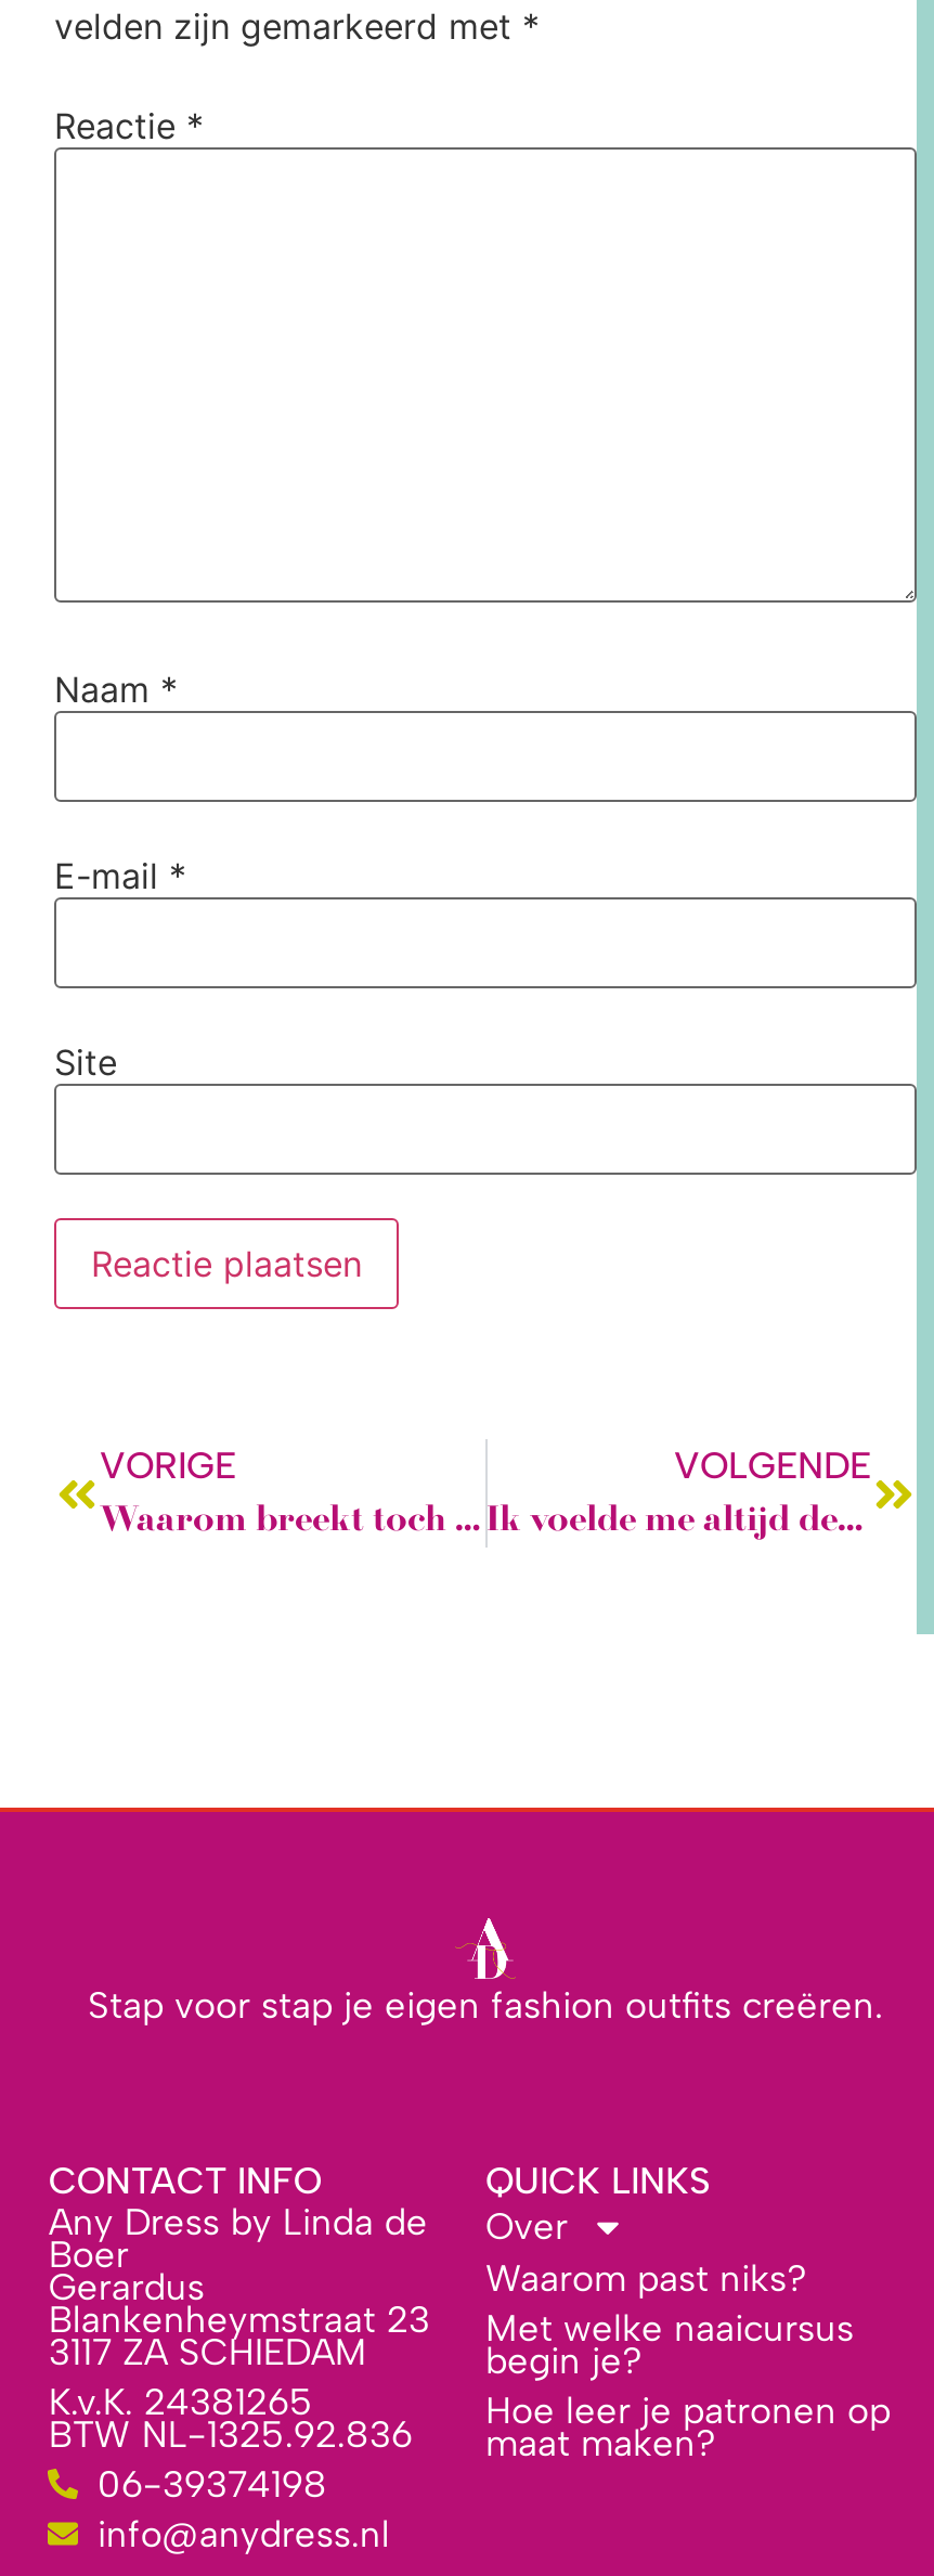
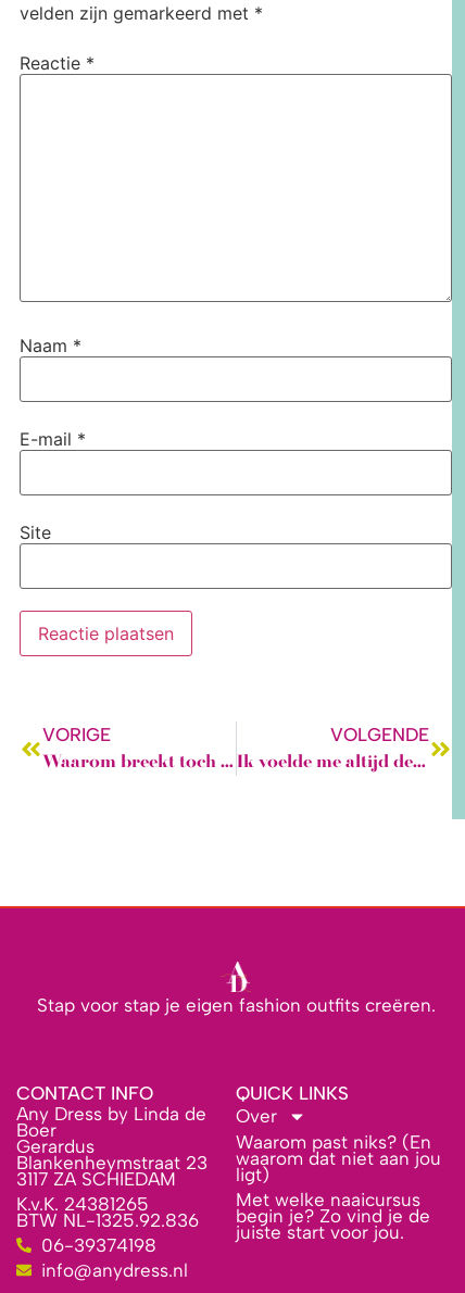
- Waarom past niks?
+ Waarom past niks? (En
+ waarom dat niet aan jou
+ ligt)

moved down: Met welke naaicursus

- begin je?
- Hoe leer je patronen op
- maat maken?
+ begin je? Zo vind je de
+ juiste start voor jou.
